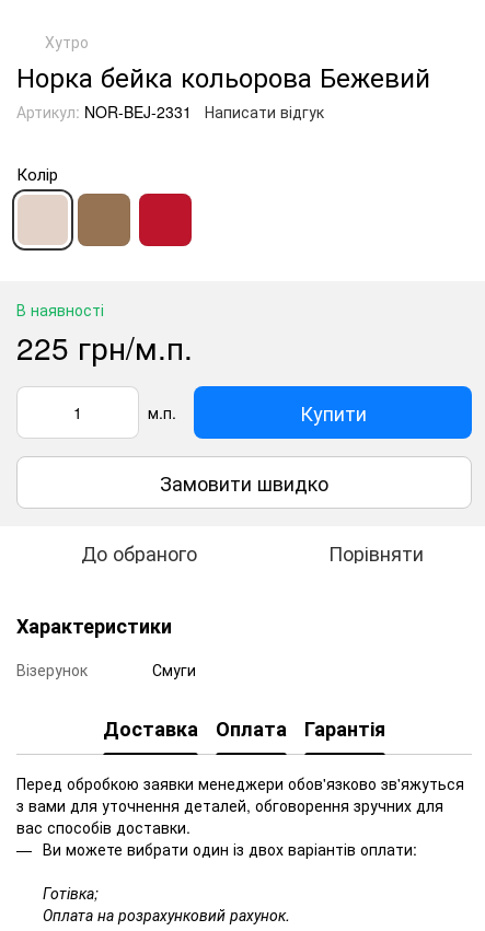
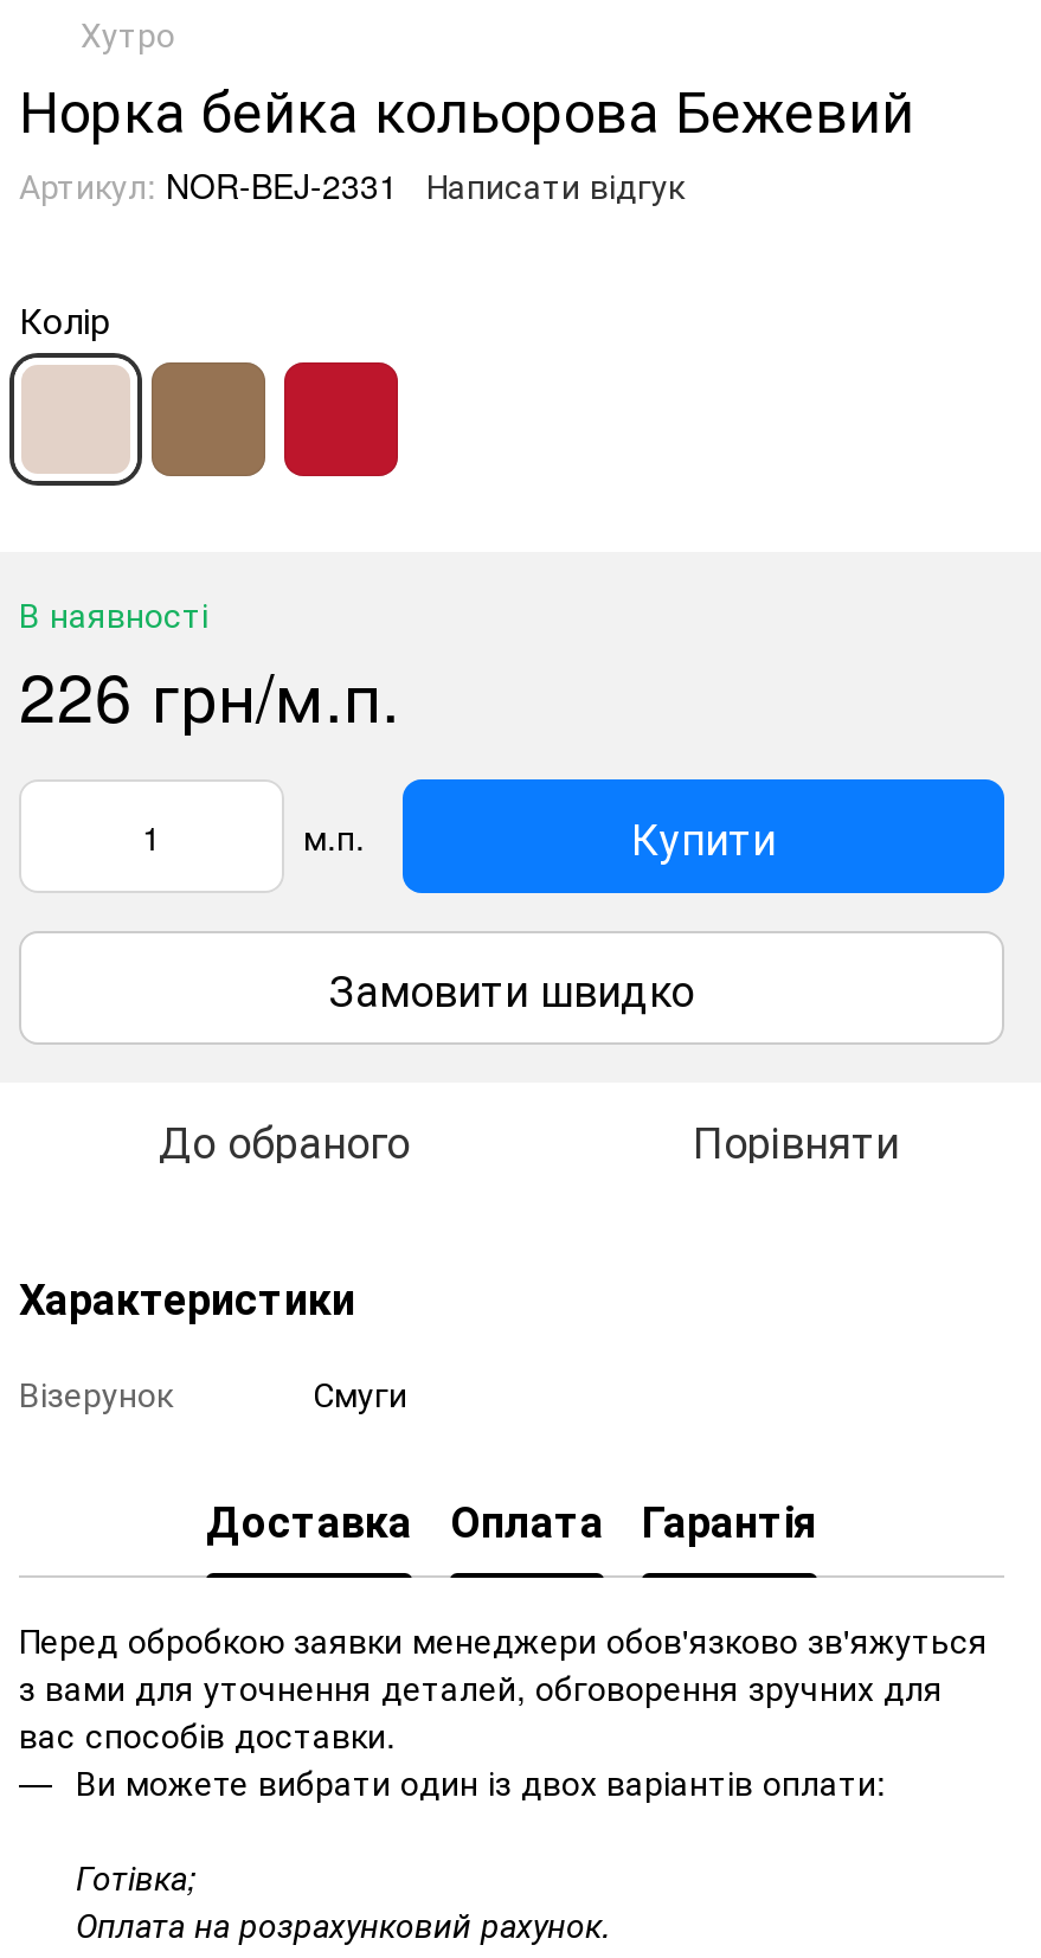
- 225 грн/м.п.
+ 226 грн/м.п.
